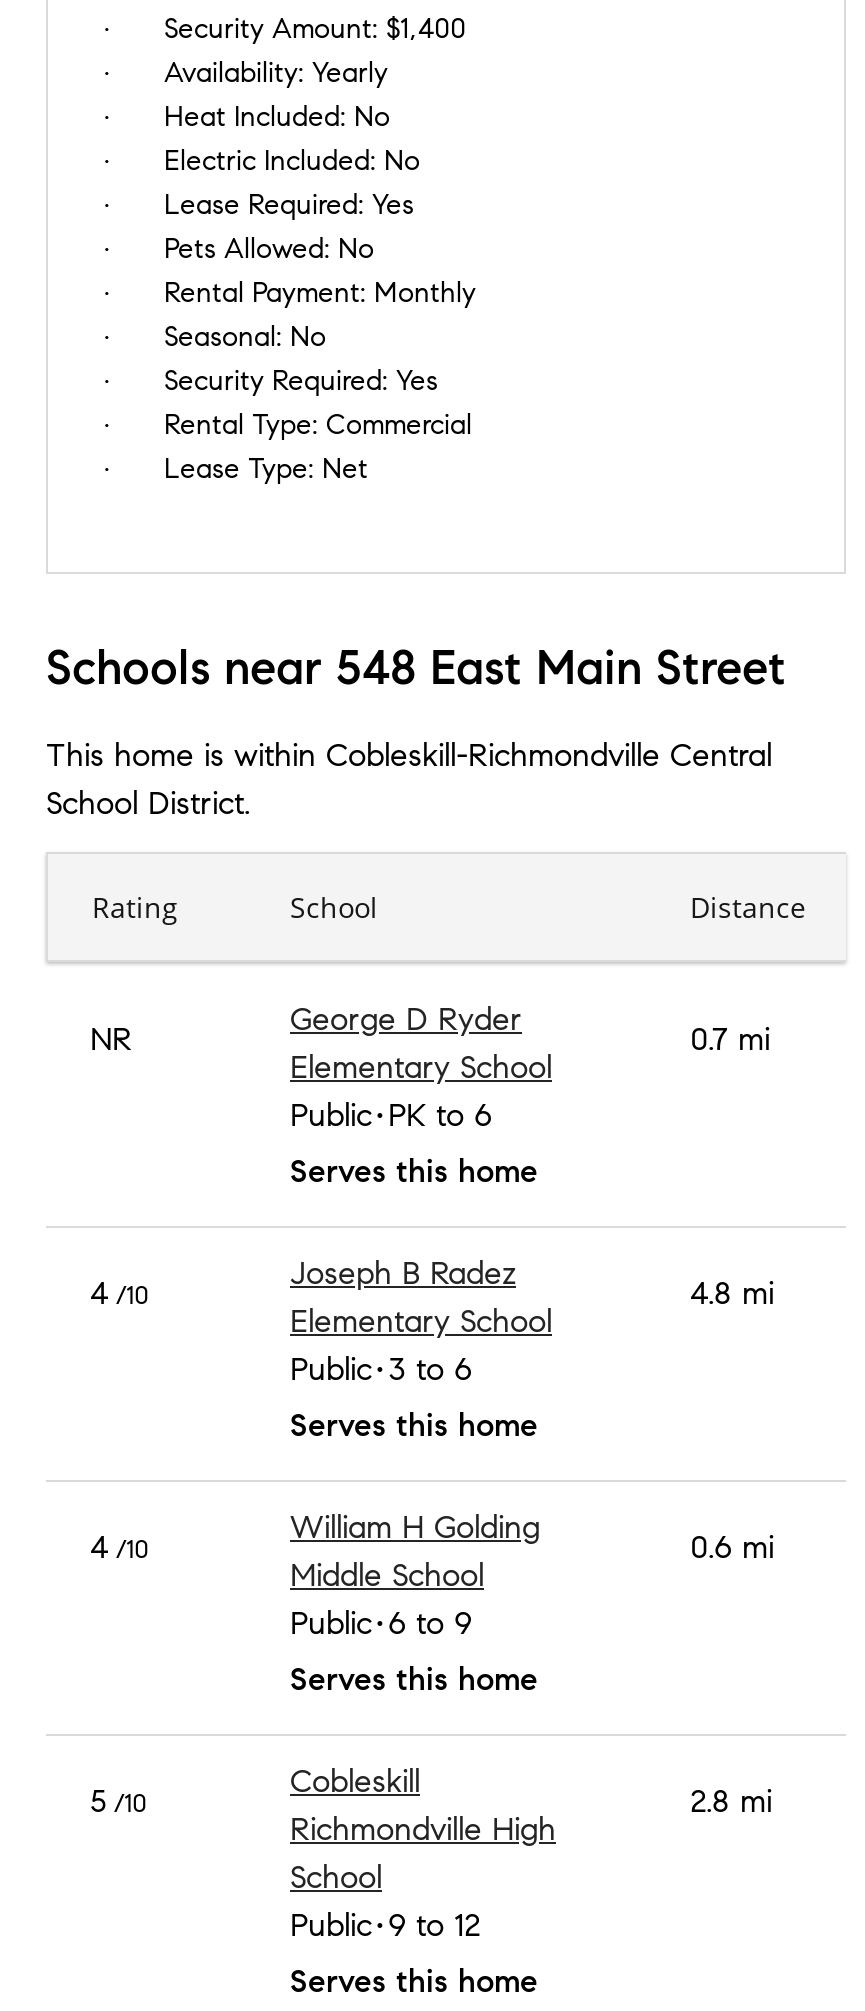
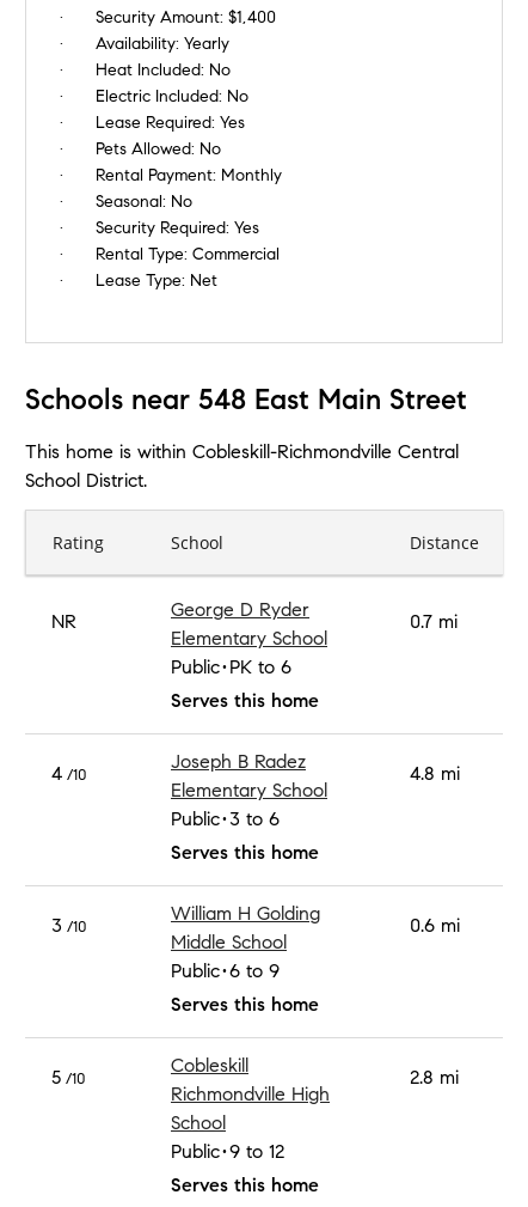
- 4 /10
+ 3 /10
